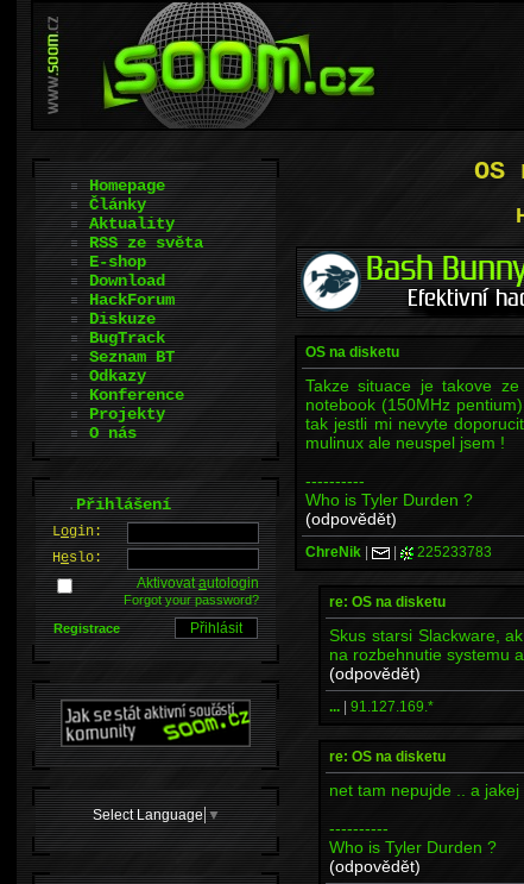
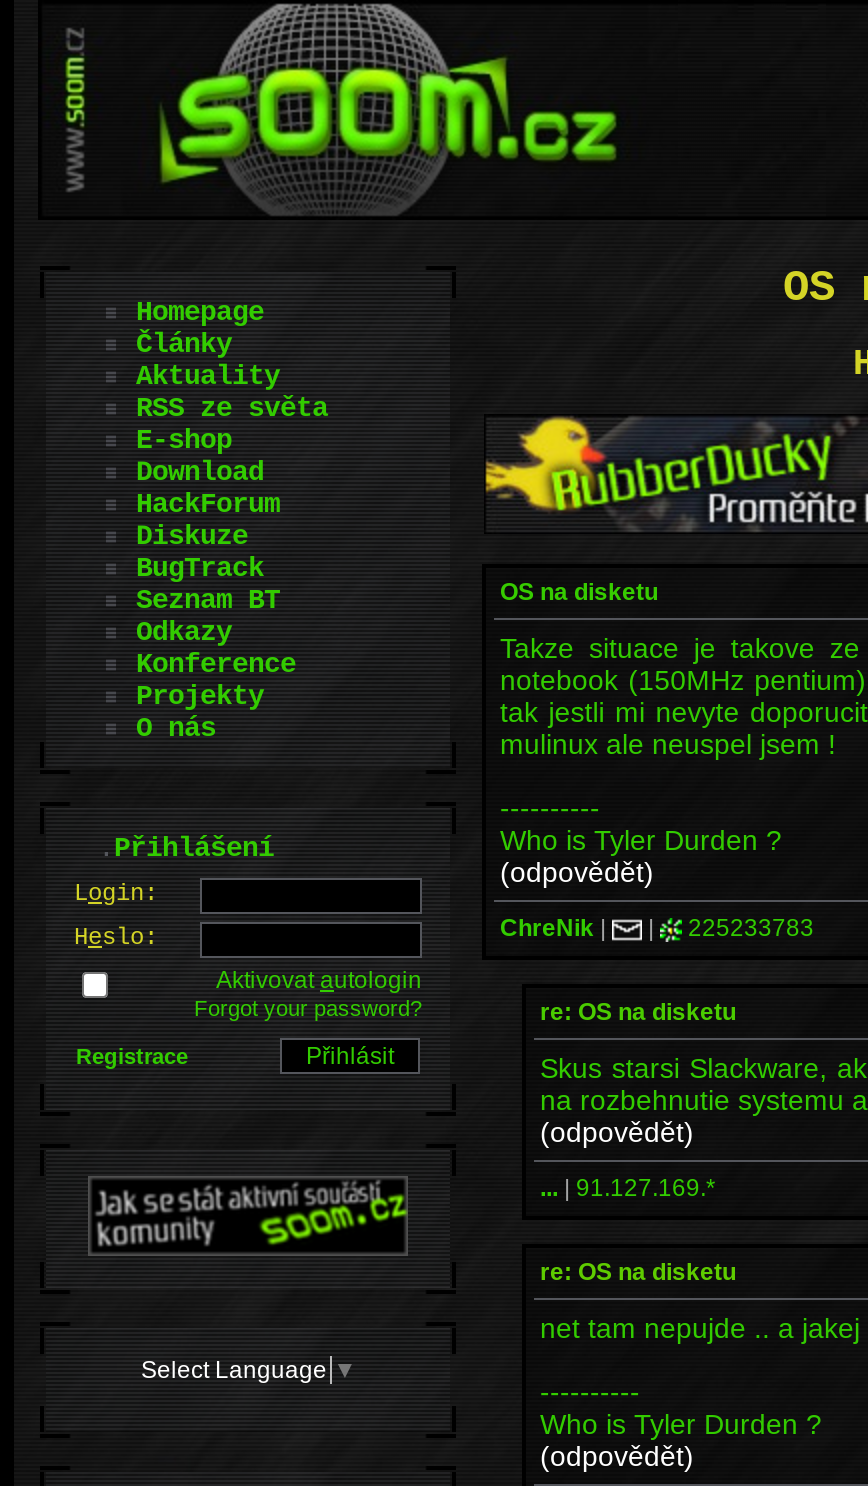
- [image]
+ [image]
